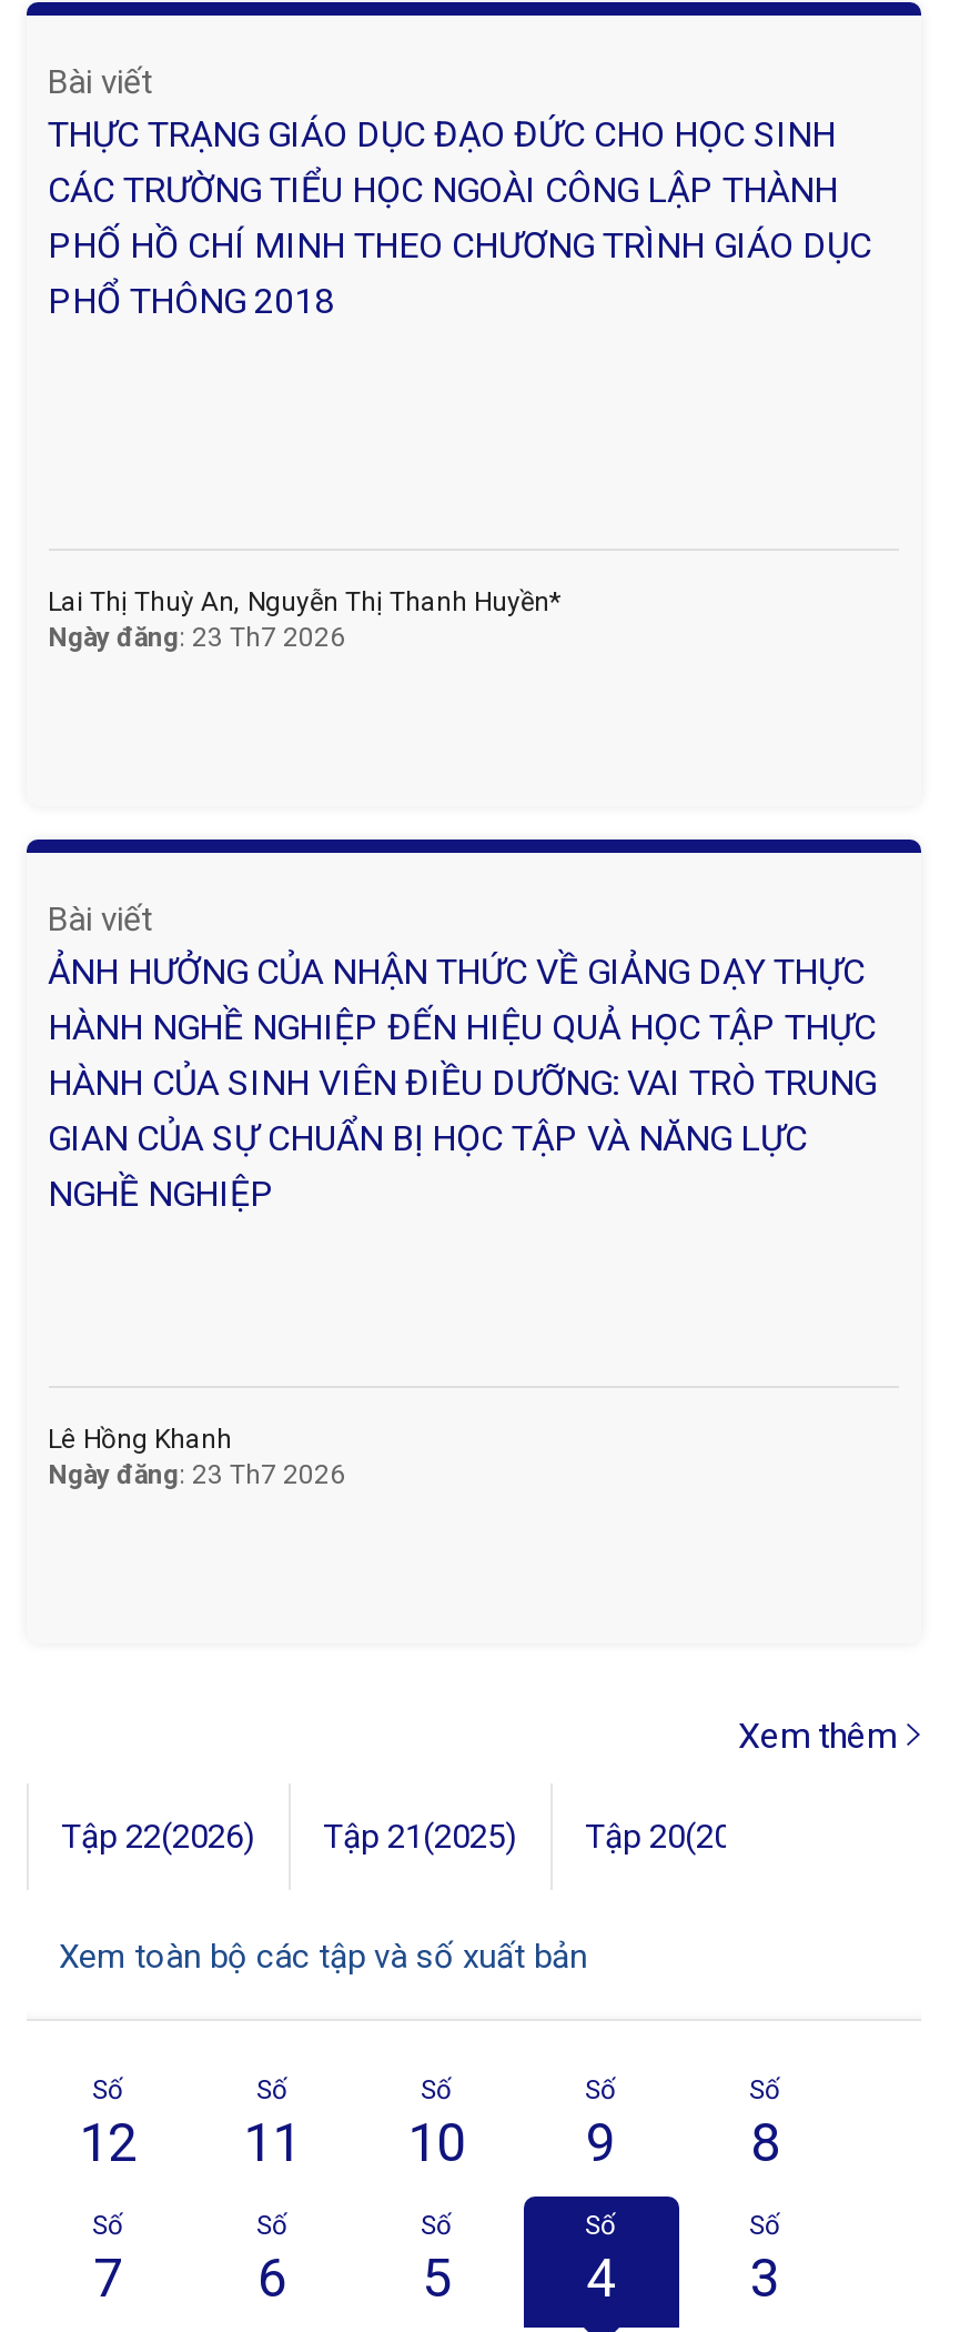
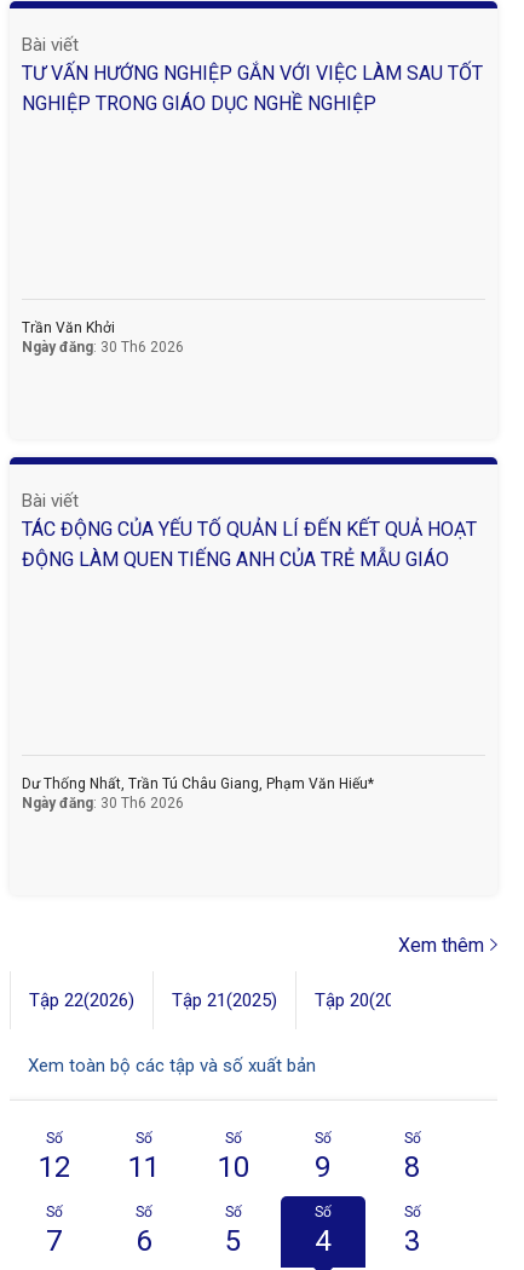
- THỰC TRẠNG GIÁO DỤC ĐẠO ĐỨC CHO HỌC SINH
- CÁC TRƯỜNG TIỂU HỌC NGOÀI CÔNG LẬP THÀNH
- PHỐ HỒ CHÍ MINH THEO CHƯƠNG TRÌNH GIÁO DỤC
- PHỔ THÔNG 2018
+ TƯ VẤN HƯỚNG NGHIỆP GẮN VỚI VIỆC LÀM SAU TỐT
+ NGHIỆP TRONG GIÁO DỤC NGHỀ NGHIỆP

- Lai Thị Thuỳ An, Nguyễn Thị Thanh Huyền*
- Ngày đăng: 23 Th7 2026
+ Trần Văn Khởi
+ Ngày đăng: 30 Th6 2026

- ẢNH HƯỞNG CỦA NHẬN THỨC VỀ GIẢNG DẠY THỰC
- HÀNH NGHỀ NGHIỆP ĐẾN HIỆU QUẢ HỌC TẬP THỰC
- HÀNH CỦA SINH VIÊN ĐIỀU DƯỠNG: VAI TRÒ TRUNG
- GIAN CỦA SỰ CHUẨN BỊ HỌC TẬP VÀ NĂNG LỰC
- NGHỀ NGHIỆP
+ TÁC ĐỘNG CỦA YẾU TỐ QUẢN LÍ ĐẾN KẾT QUẢ HOẠT
+ ĐỘNG LÀM QUEN TIẾNG ANH CỦA TRẺ MẪU GIÁO

- Lê Hồng Khanh
- Ngày đăng: 23 Th7 2026
+ Dư Thống Nhất, Trần Tú Châu Giang, Phạm Văn Hiếu*
+ Ngày đăng: 30 Th6 2026
